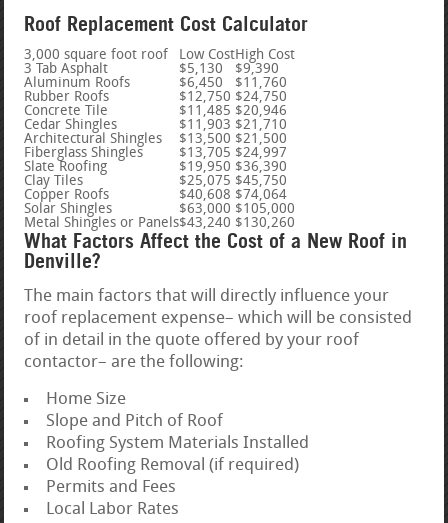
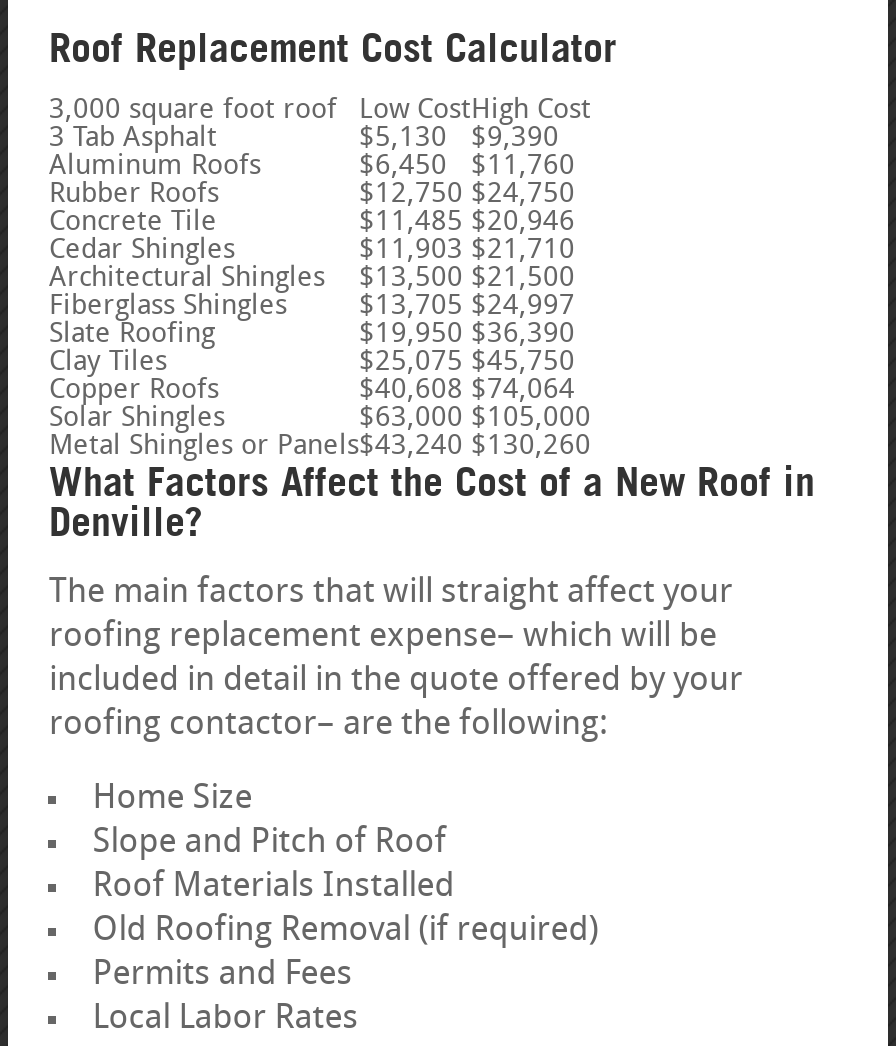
- The main factors that will directly influence your
- roof replacement expense– which will be consisted
- of in detail in the quote offered by your roof
- contactor– are the following:
+ The main factors that will straight affect your
+ roofing replacement expense– which will be
+ included in detail in the quote offered by your
+ roofing contactor– are the following:

- Roofing System Materials Installed
+ Roof Materials Installed
